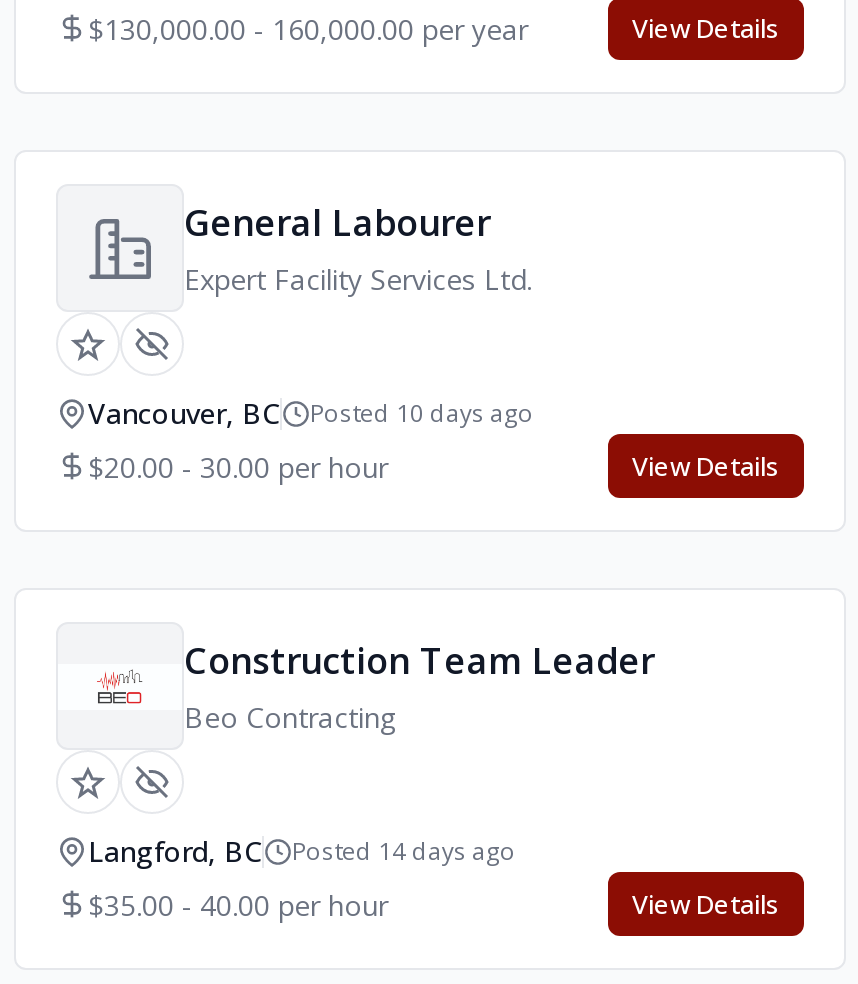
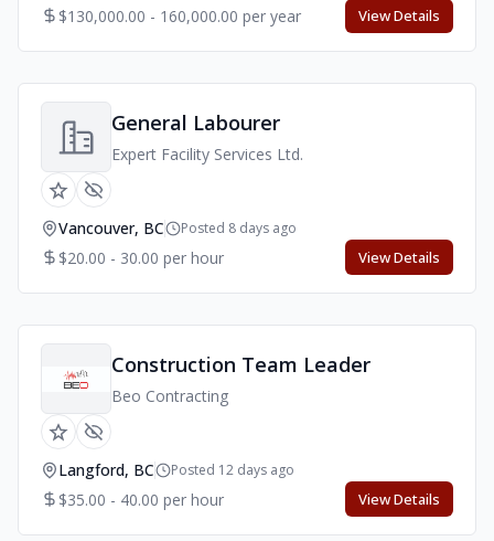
- Posted 10 days ago
+ Posted 8 days ago

- Posted 14 days ago
+ Posted 12 days ago
